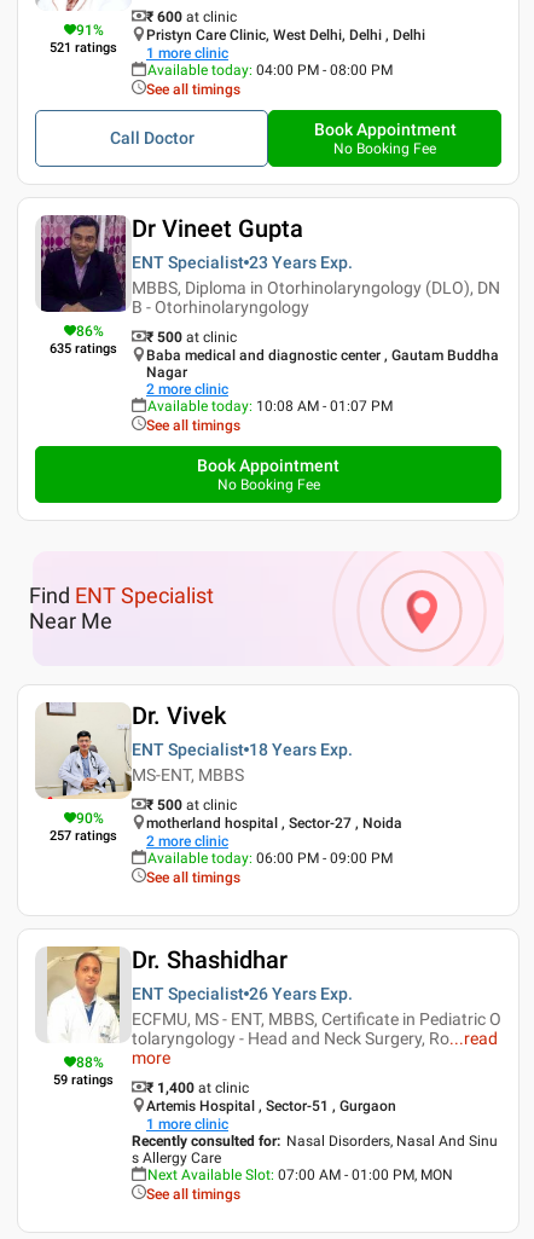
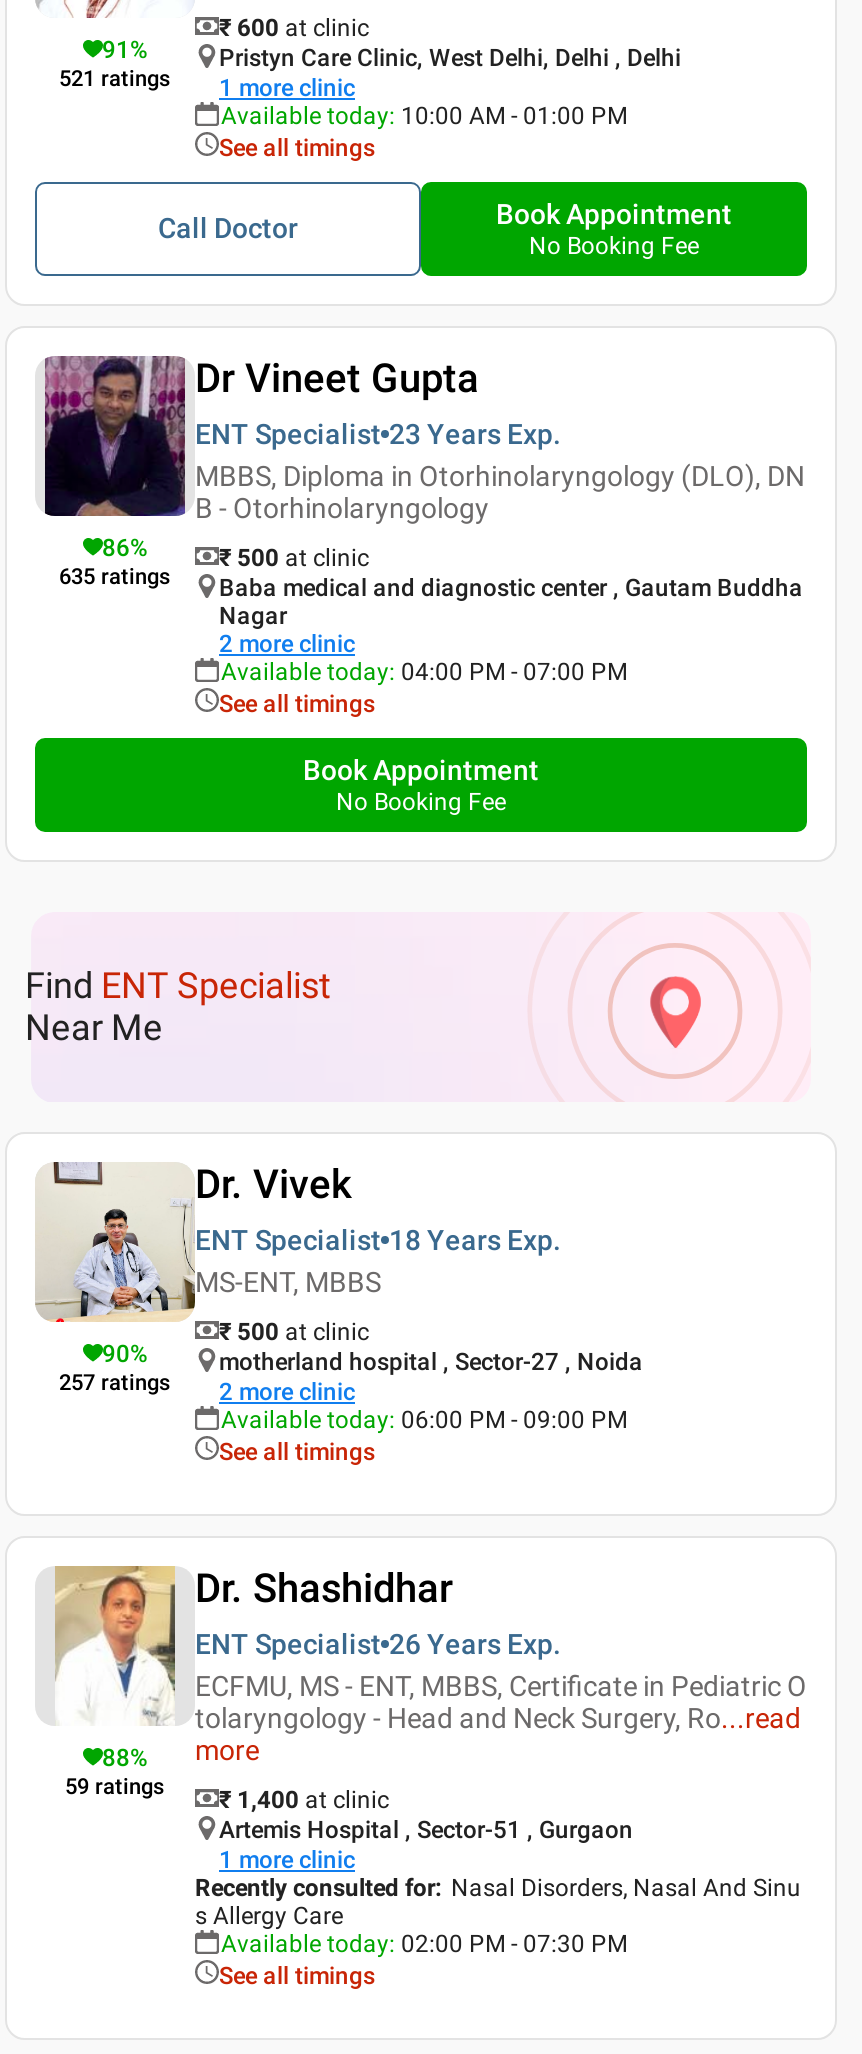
- Available today: 04:00 PM - 08:00 PM
+ Available today: 10:00 AM - 01:00 PM

- Available today: 10:08 AM - 01:07 PM
+ Available today: 04:00 PM - 07:00 PM

- Next Available Slot: 07:00 AM - 01:00 PM, MON
+ Available today: 02:00 PM - 07:30 PM
